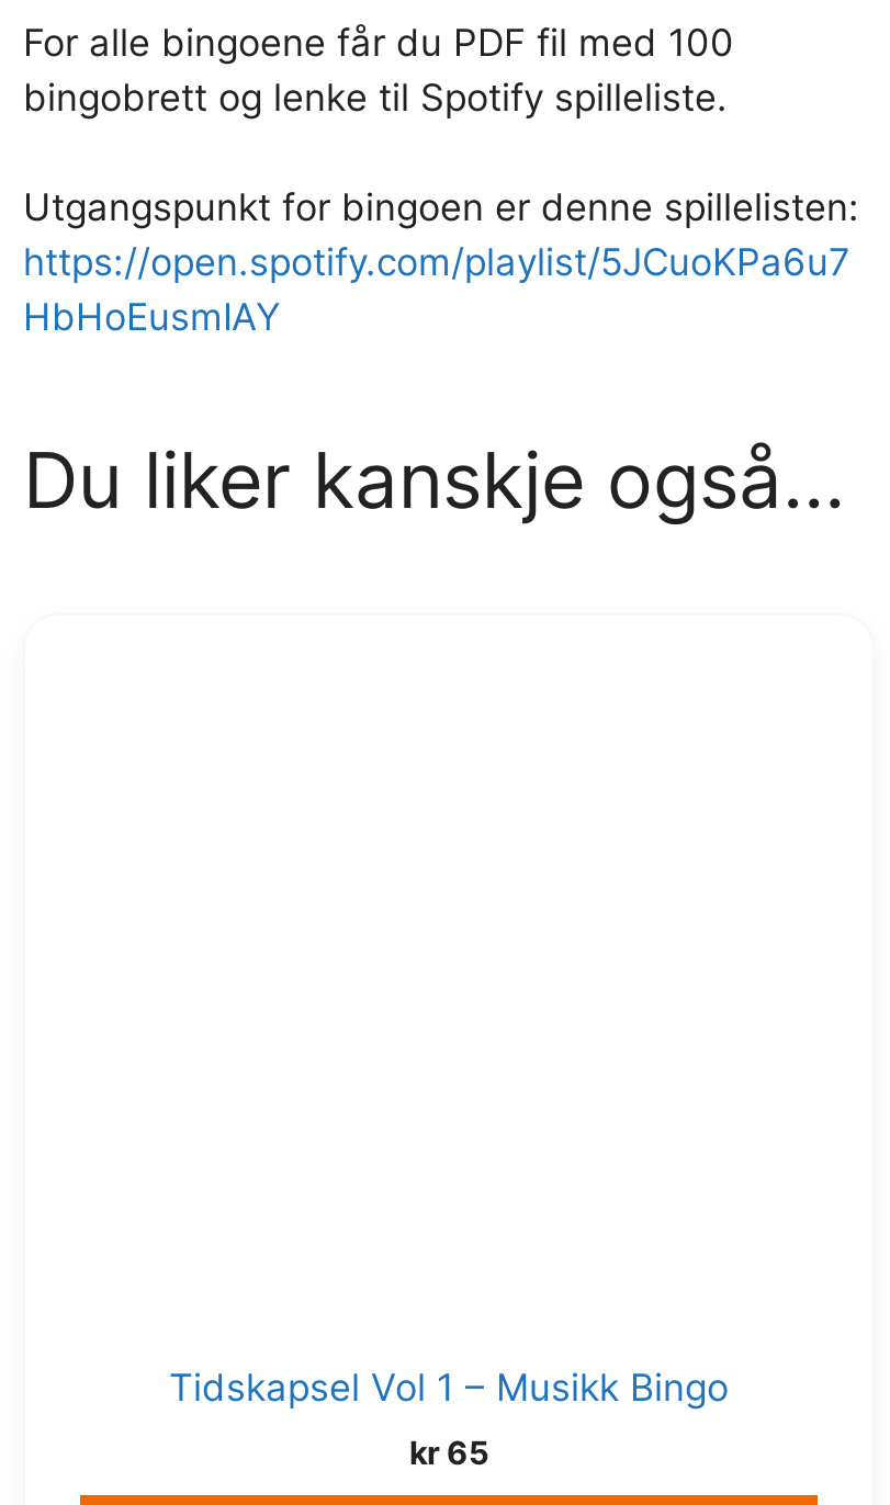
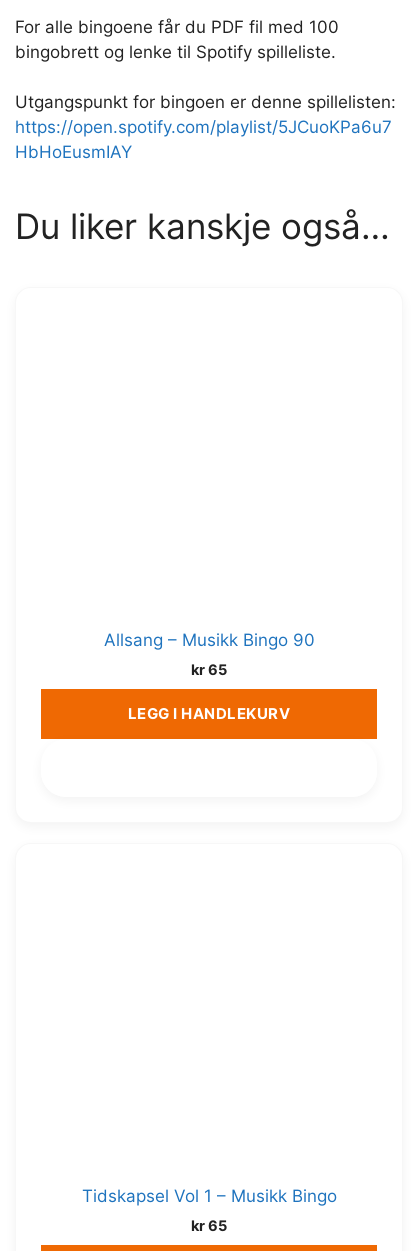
+ Allsang – Musikk Bingo 90
+ kr 65
+ LEGG I HANDLEKURV
